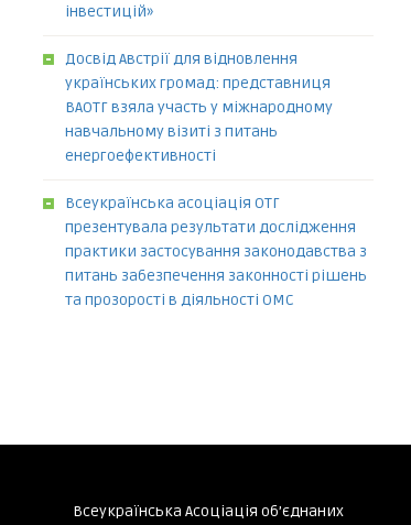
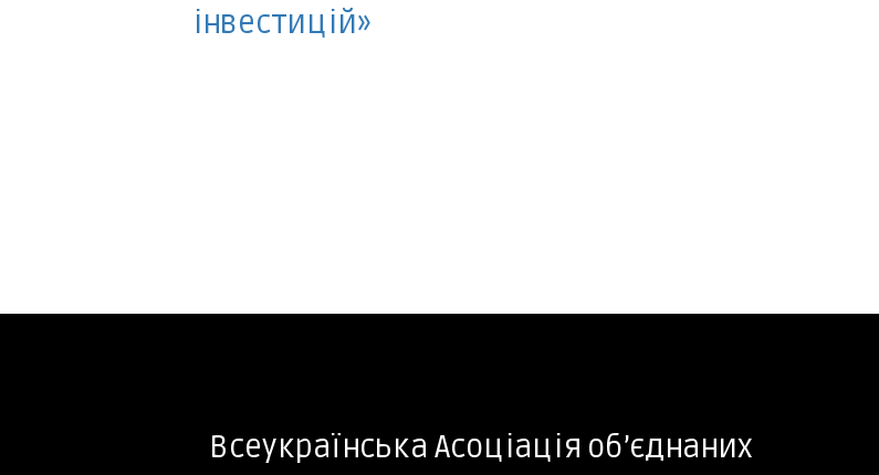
- Досвід Австрії для відновлення
- українських громад: представниця
- ВАОТГ взяла участь у міжнародному
- навчальному візиті з питань
- енергоефективності
- Всеукраїнська асоціація ОТГ
- презентувала результати дослідження
- практики застосування законодавства з
- питань забезпечення законності рішень
- та прозорості в діяльності ОМС
